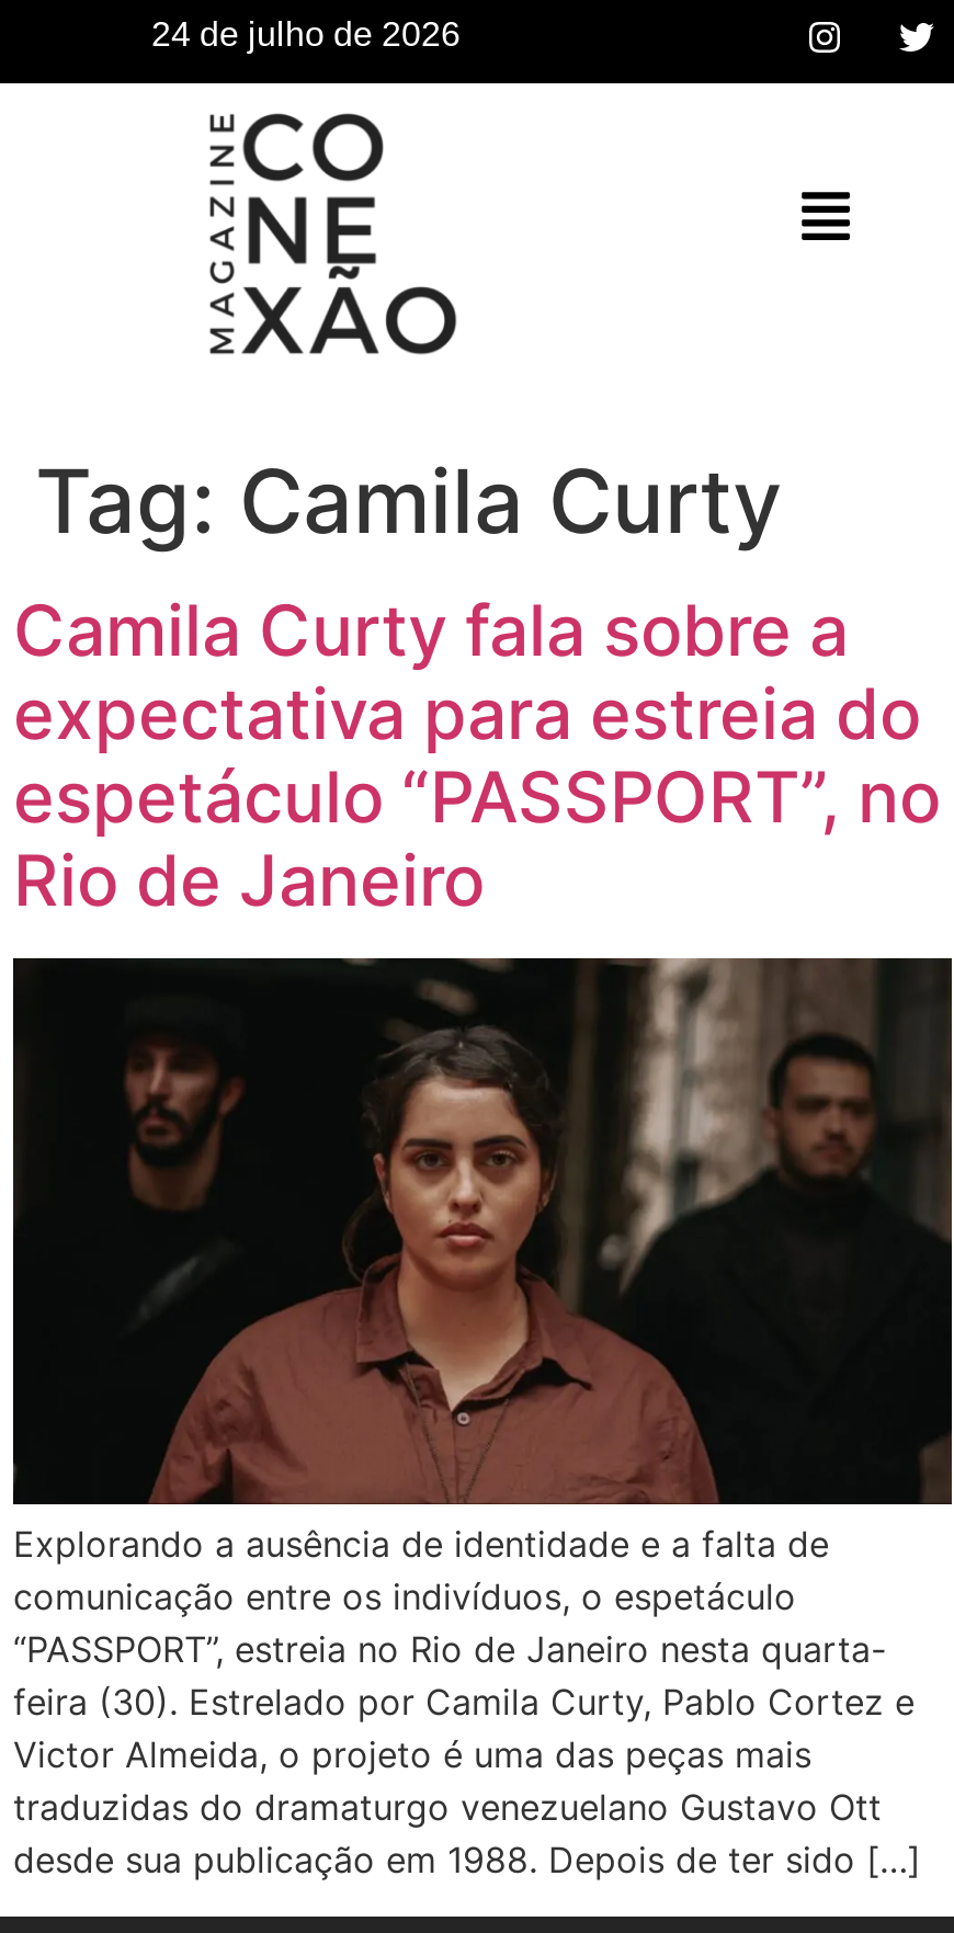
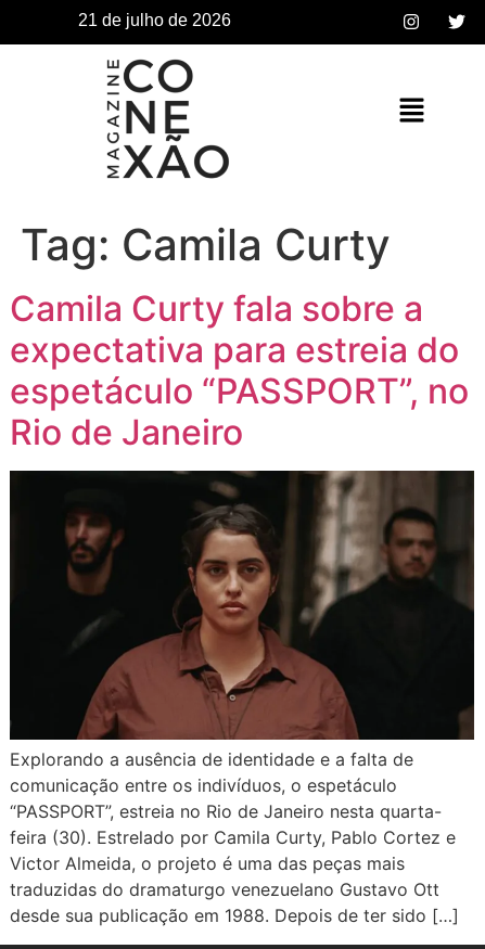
- 24 de julho de 2026
+ 21 de julho de 2026
